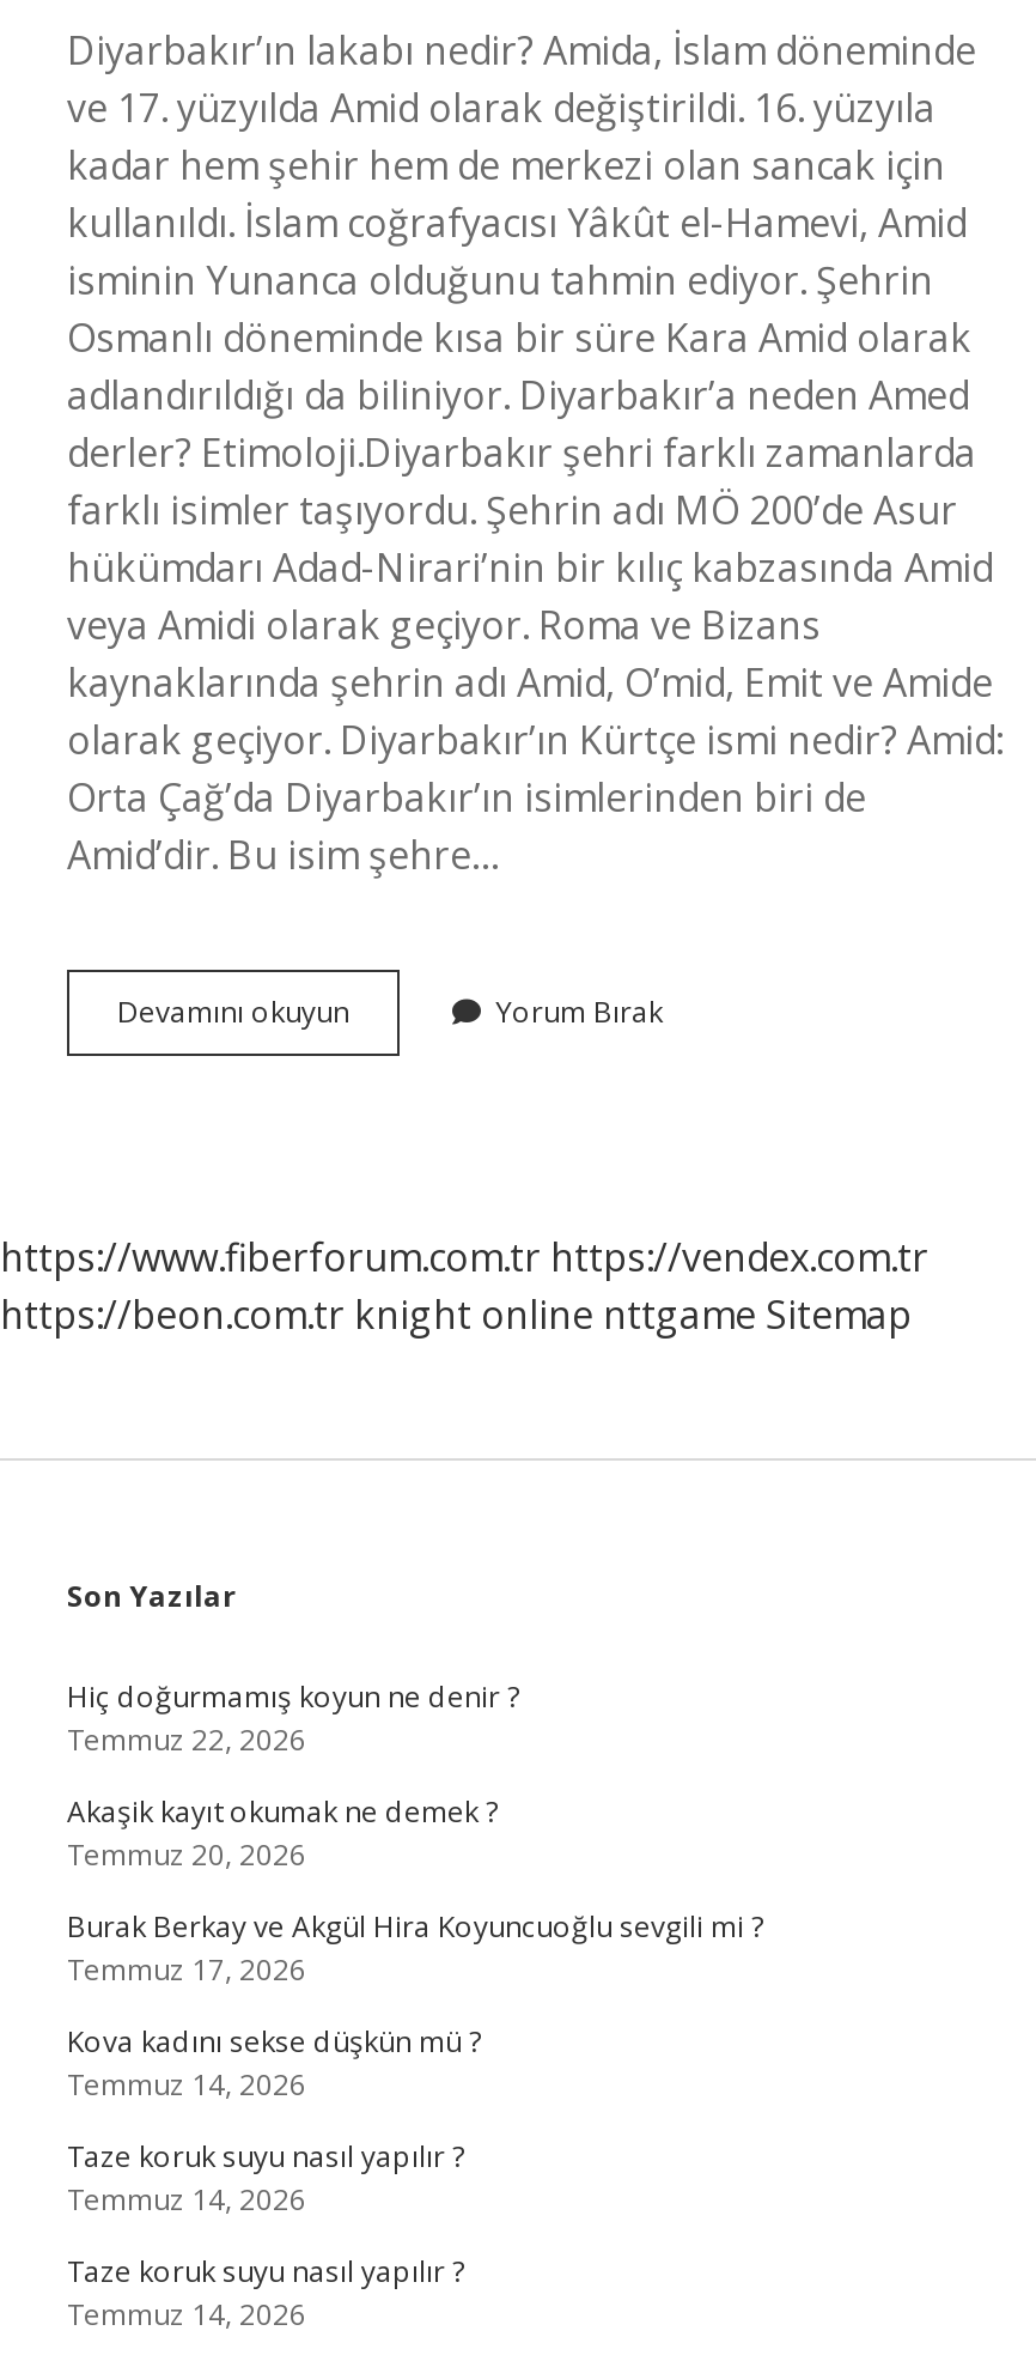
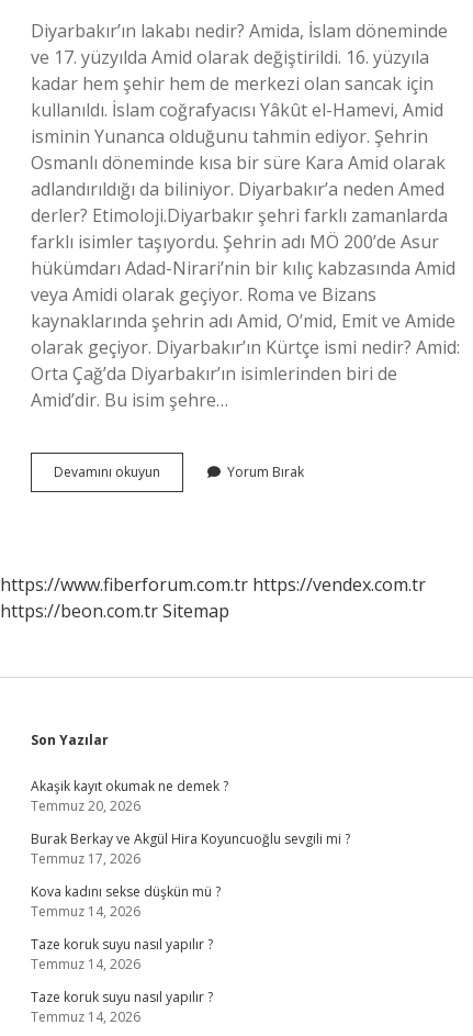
- https://beon.com.tr knight online nttgame Sitemap
+ https://beon.com.tr Sitemap

- Hiç doğurmamış koyun ne denir ?
- Temmuz 22, 2026
